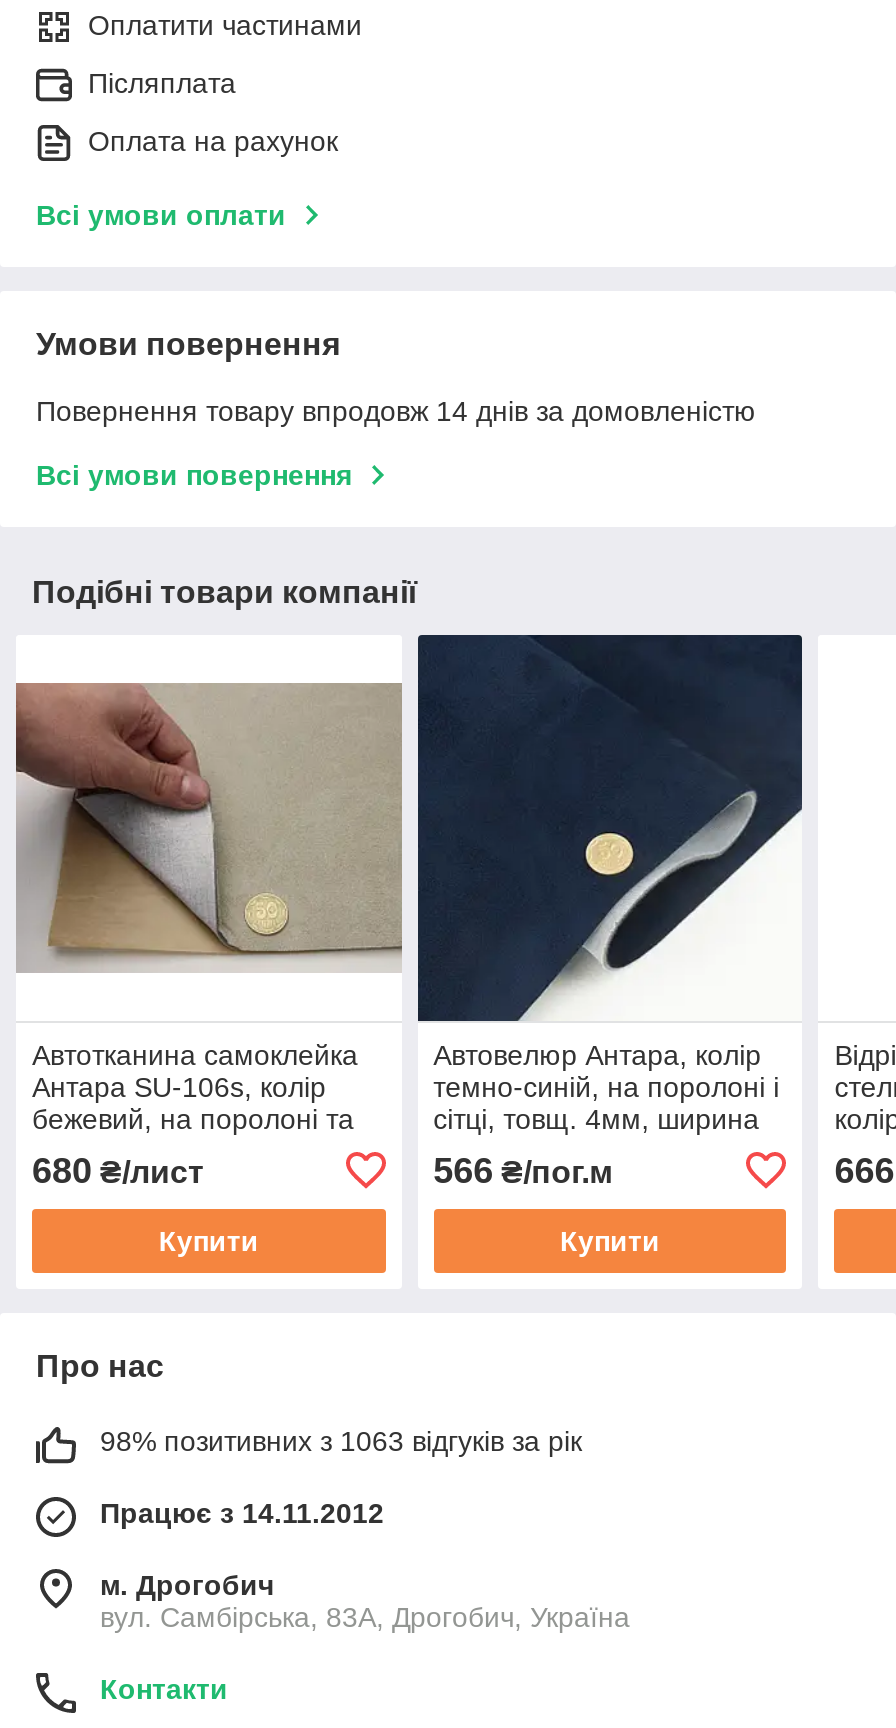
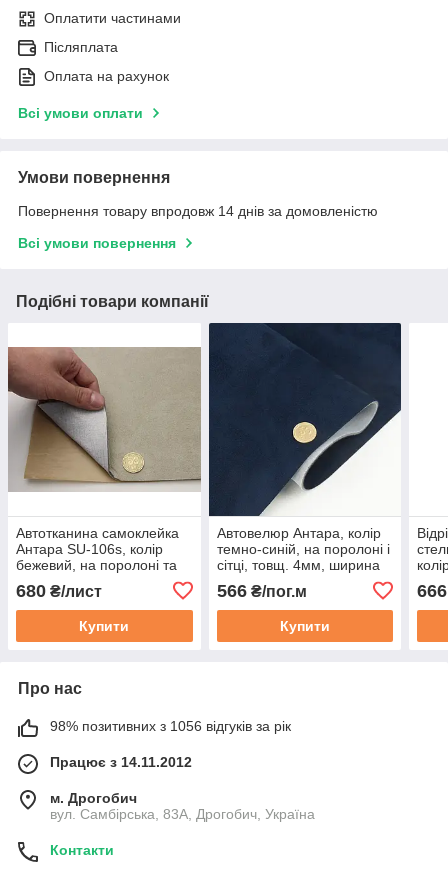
- 98% позитивних з 1063 відгуків за рік
+ 98% позитивних з 1056 відгуків за рік
